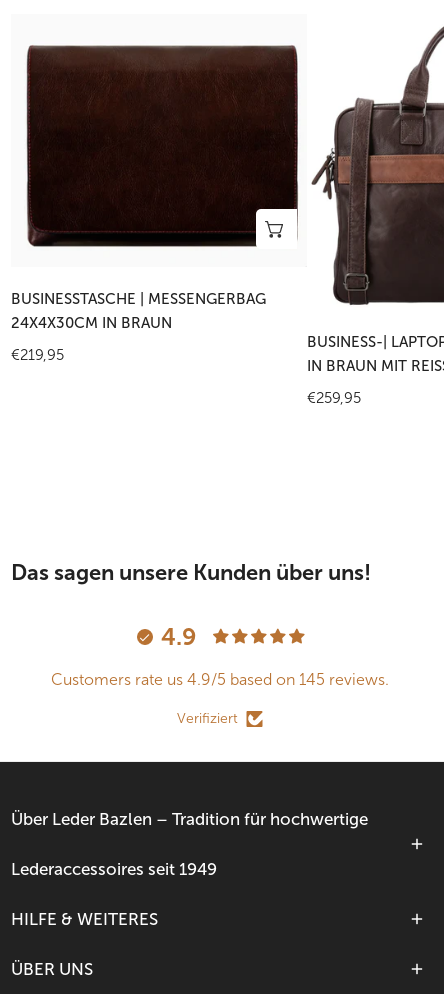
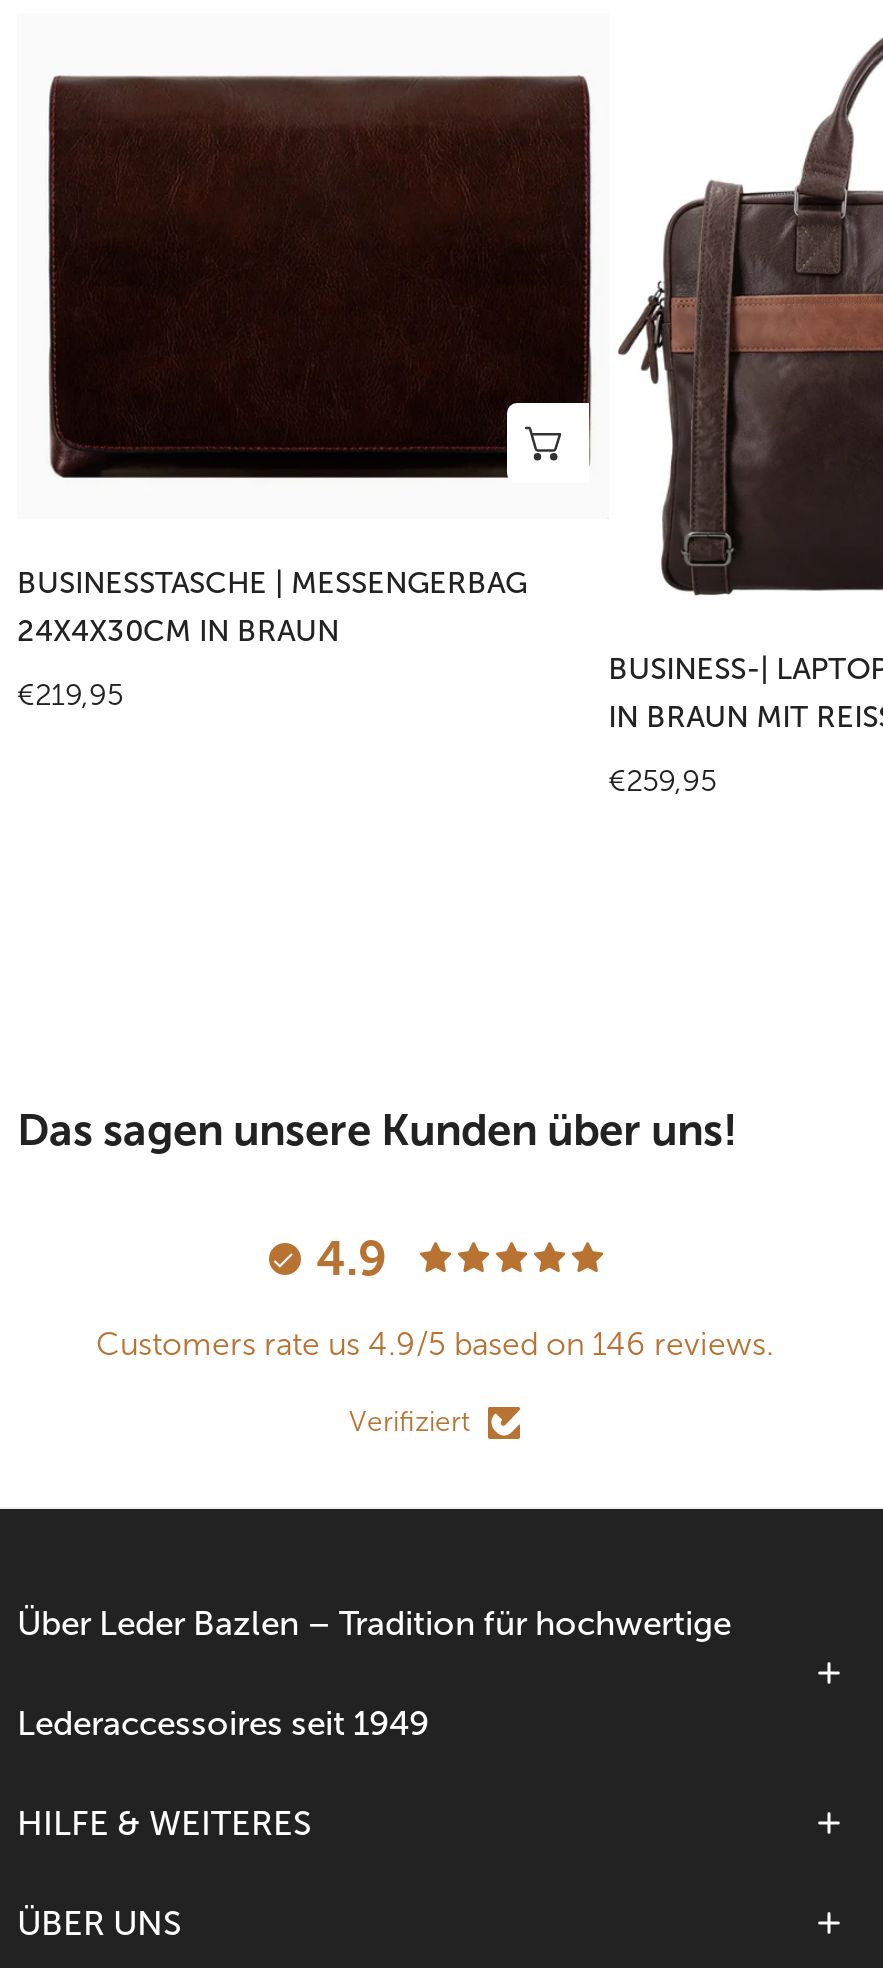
- Customers rate us 4.9/5 based on 145 reviews.
+ Customers rate us 4.9/5 based on 146 reviews.
